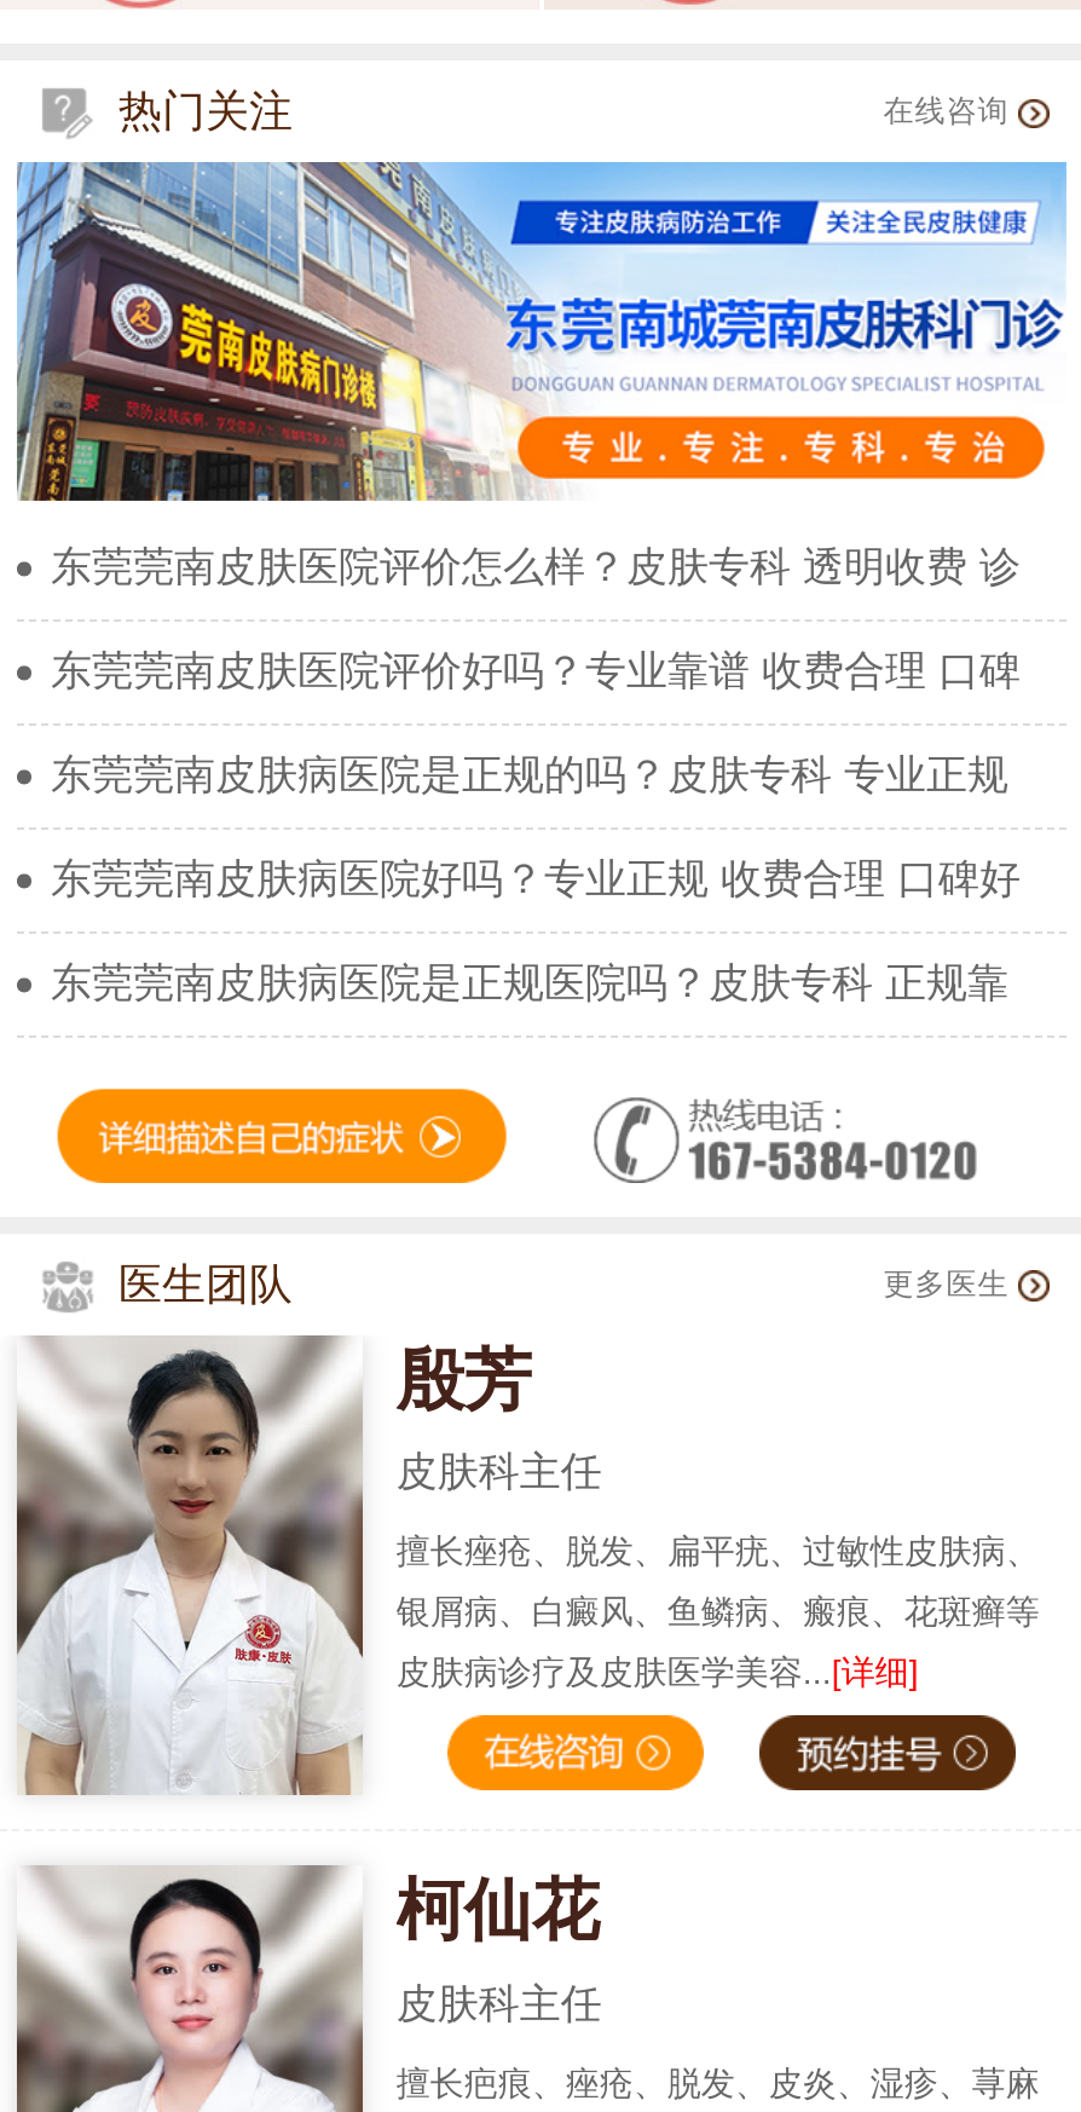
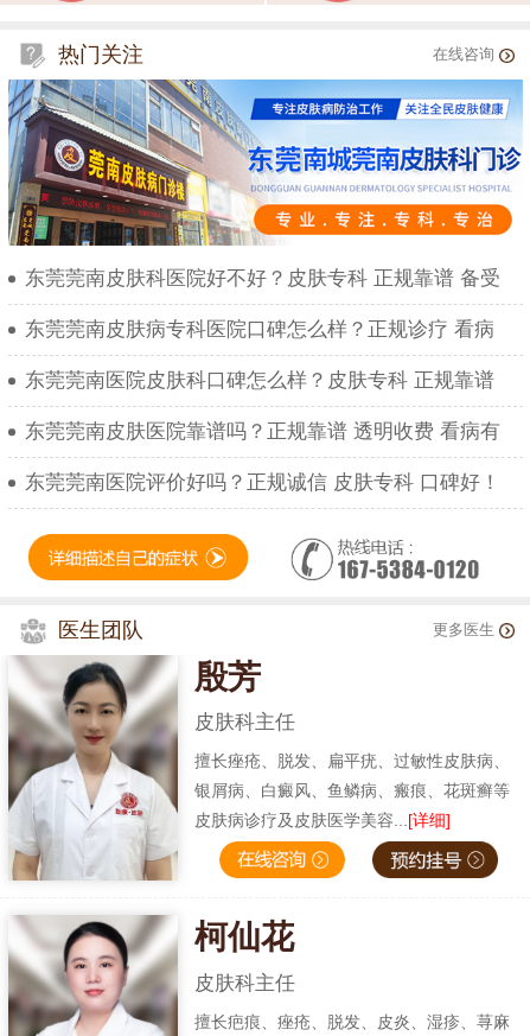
- 东莞莞南皮肤医院评价怎么样？皮肤专科 透明收费 诊
+ 东莞莞南皮肤科医院好不好？皮肤专科 正规靠谱 备受

- 东莞莞南皮肤医院评价好吗？专业靠谱 收费合理 口碑
+ 东莞莞南皮肤病专科医院口碑怎么样？正规诊疗 看病

- 东莞莞南皮肤病医院是正规的吗？皮肤专科 专业正规
+ 东莞莞南医院皮肤科口碑怎么样？皮肤专科 正规靠谱

- 东莞莞南皮肤病医院好吗？专业正规 收费合理 口碑好
+ 东莞莞南皮肤医院靠谱吗？正规靠谱 透明收费 看病有

- 东莞莞南皮肤病医院是正规医院吗？皮肤专科 正规靠
+ 东莞莞南医院评价好吗？正规诚信 皮肤专科 口碑好！
